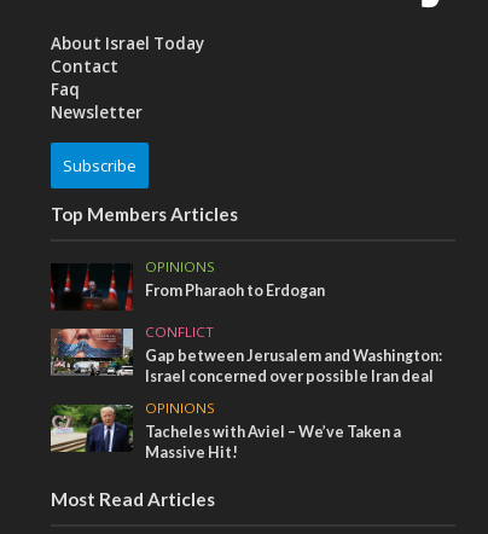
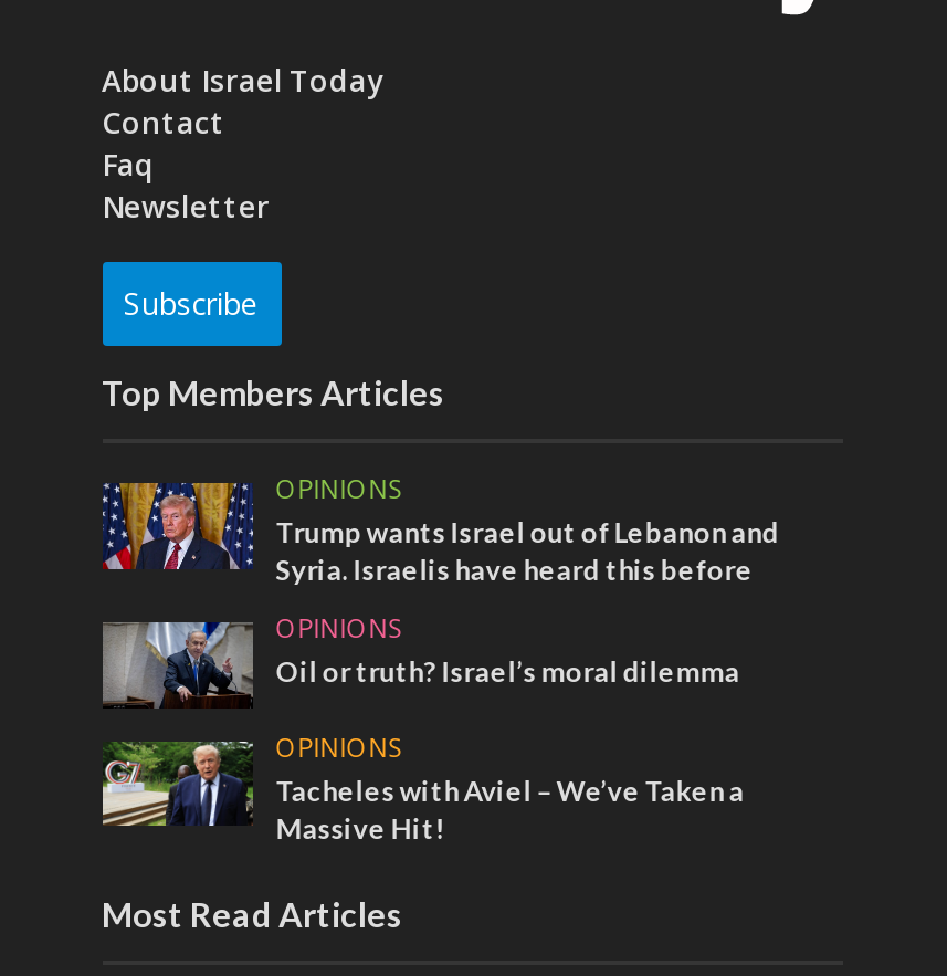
- [image]
- From Pharaoh to Erdogan
+ [image]
+ Trump wants Israel out of Lebanon and
+ Syria. Israelis have heard this before

- [image]
- CONFLICT
- Gap between Jerusalem and Washington:
- Israel concerned over possible Iran deal
+ [image]
+ OPINIONS
+ Oil or truth? Israel’s moral dilemma
